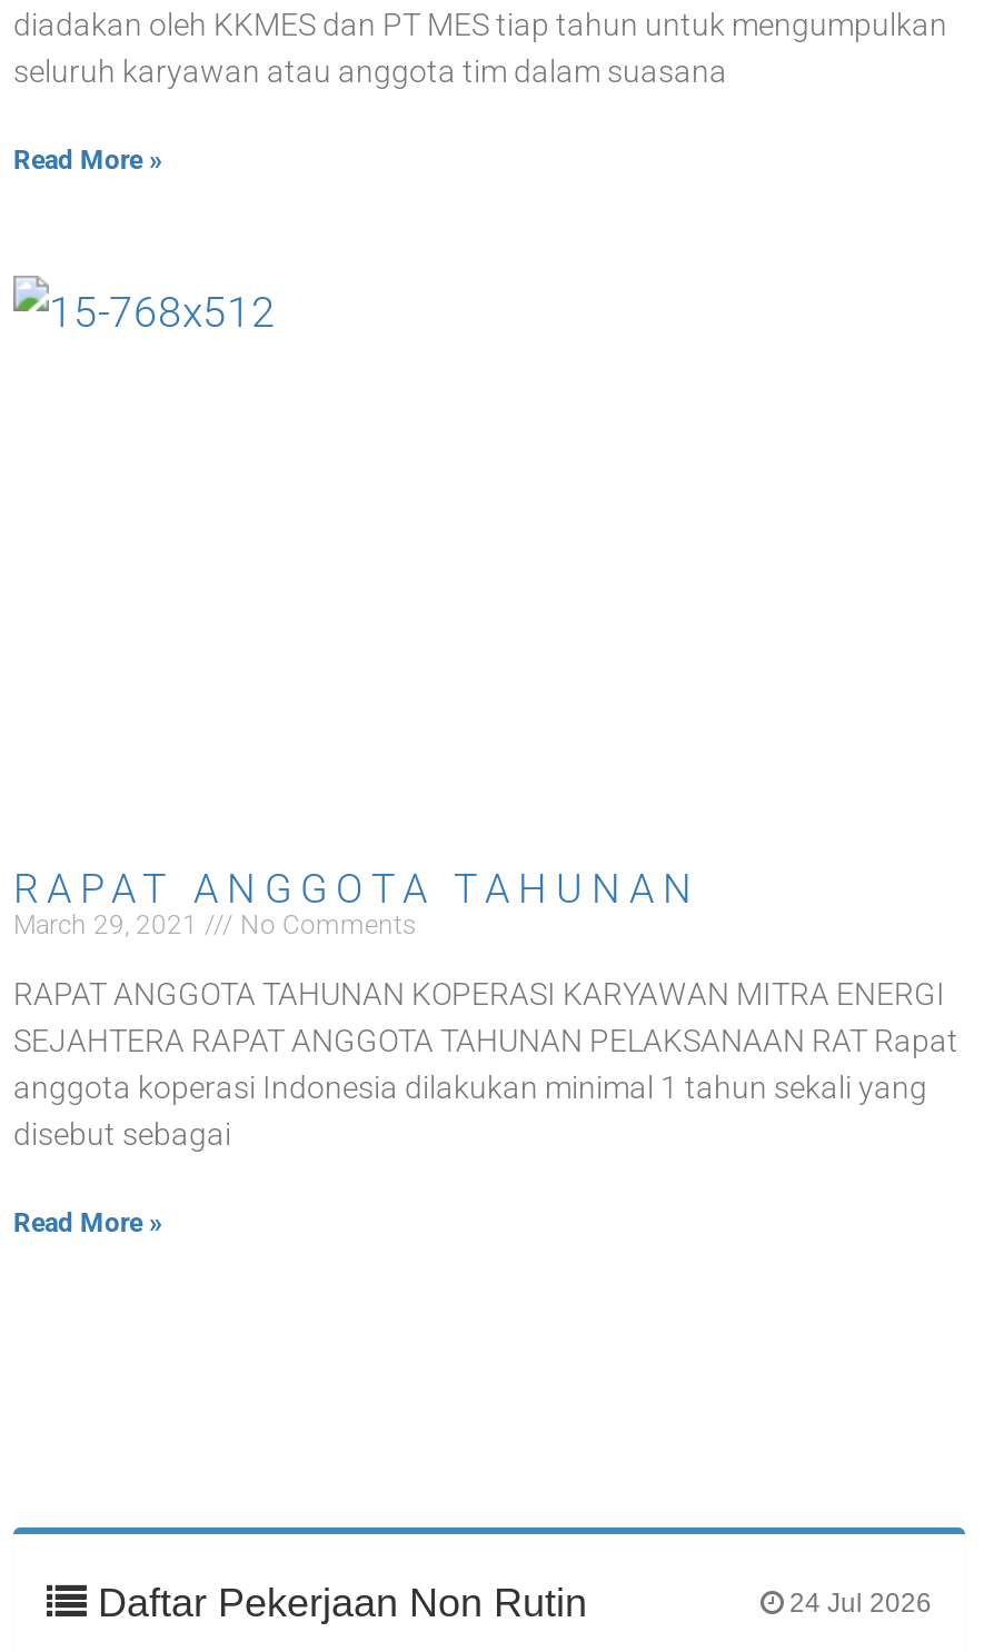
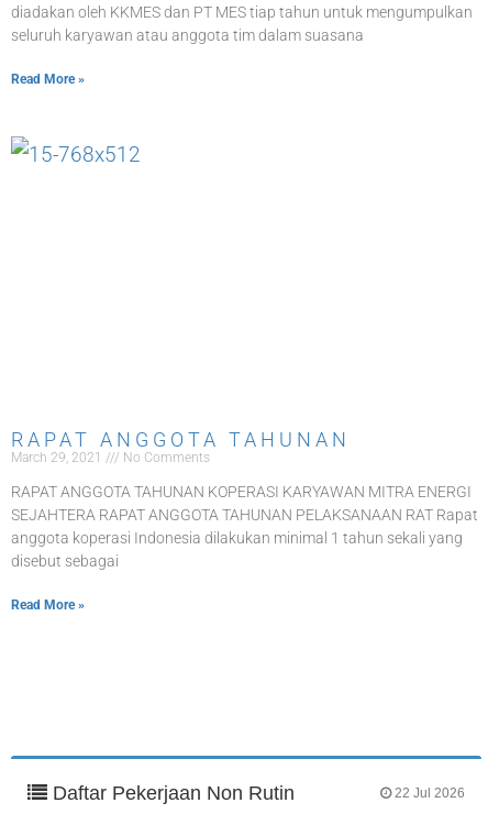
- 24 Jul 2026
+ 22 Jul 2026
